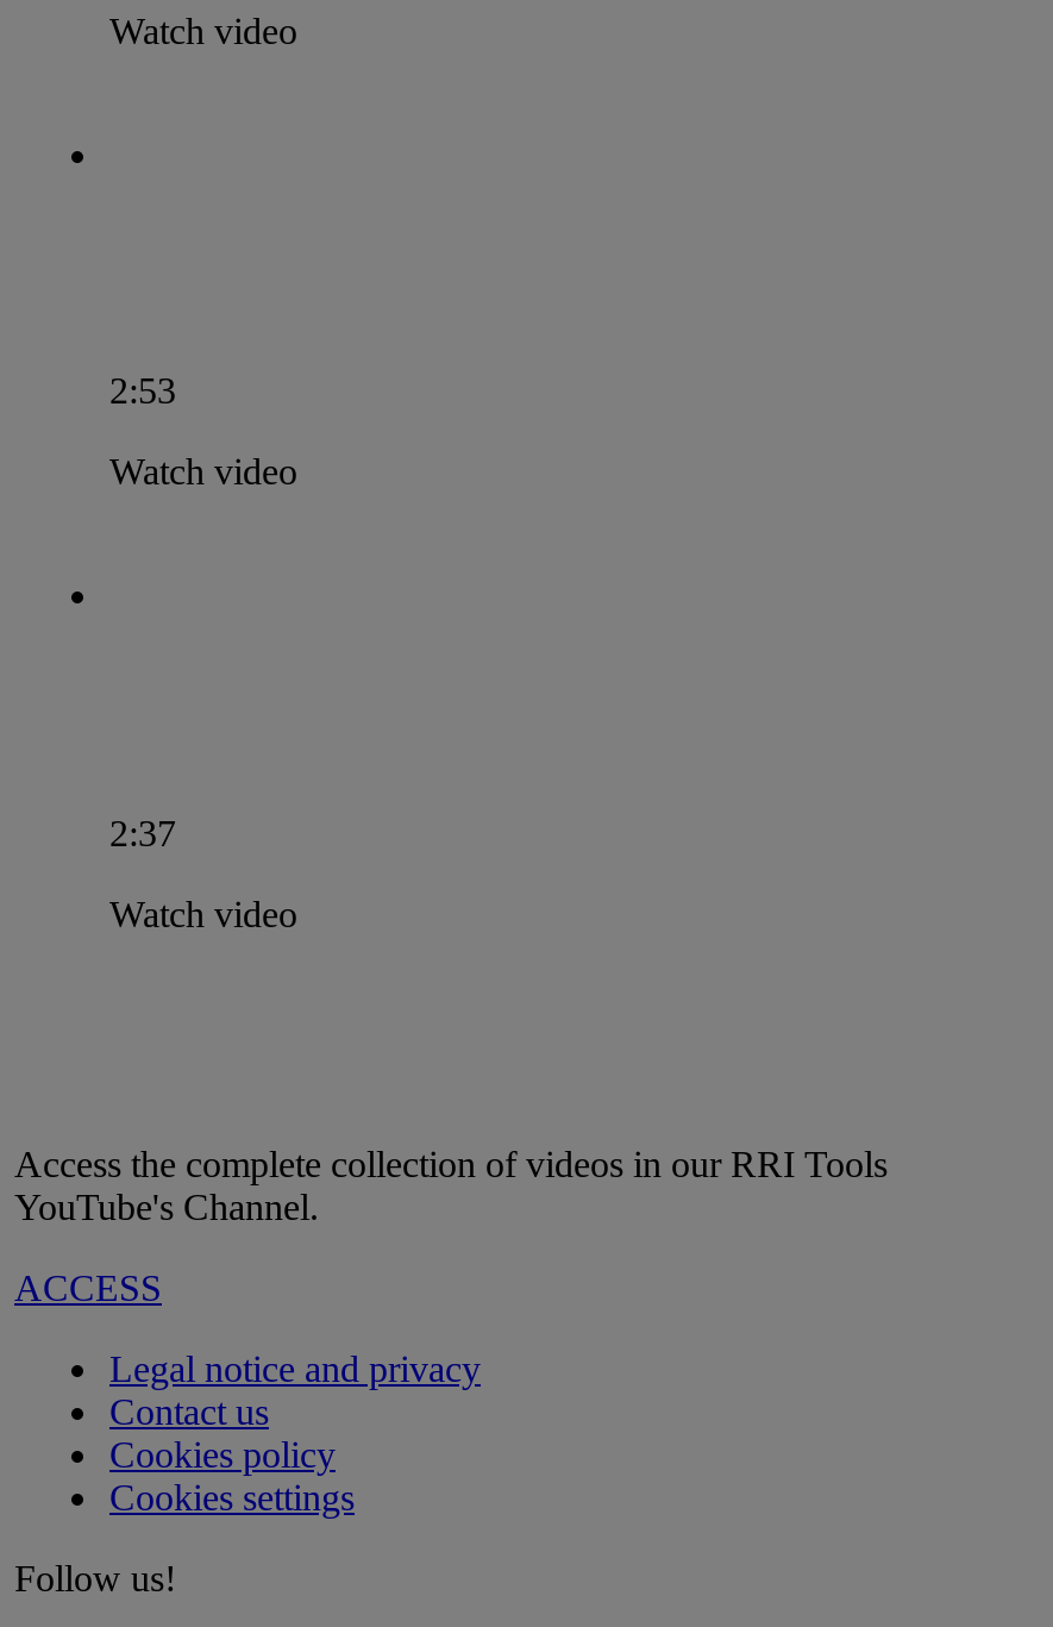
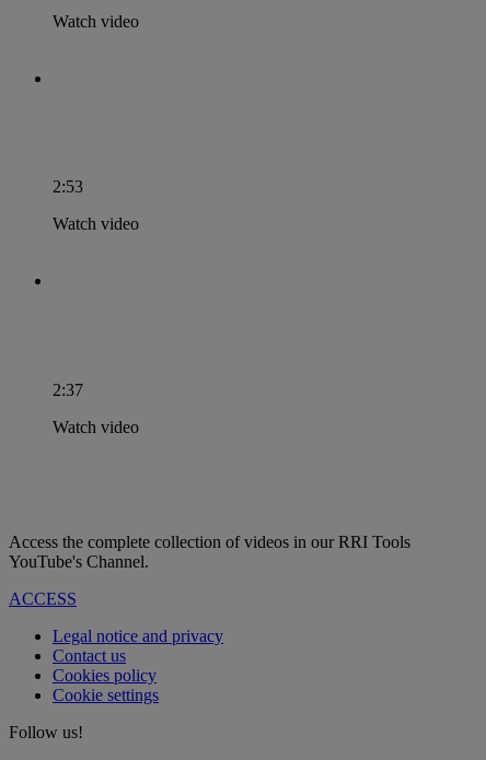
- Cookies settings
+ Cookie settings
